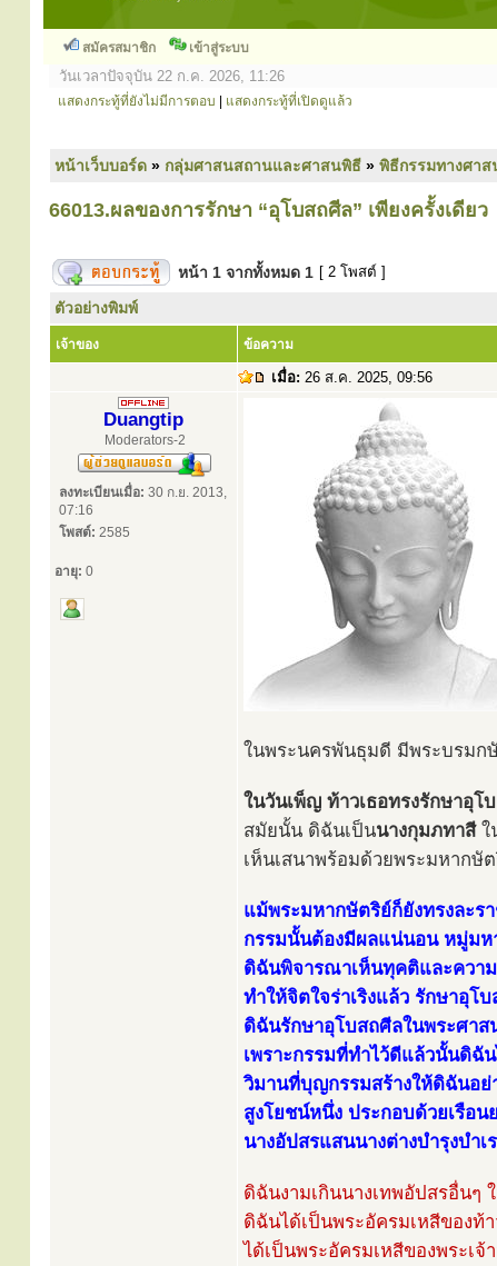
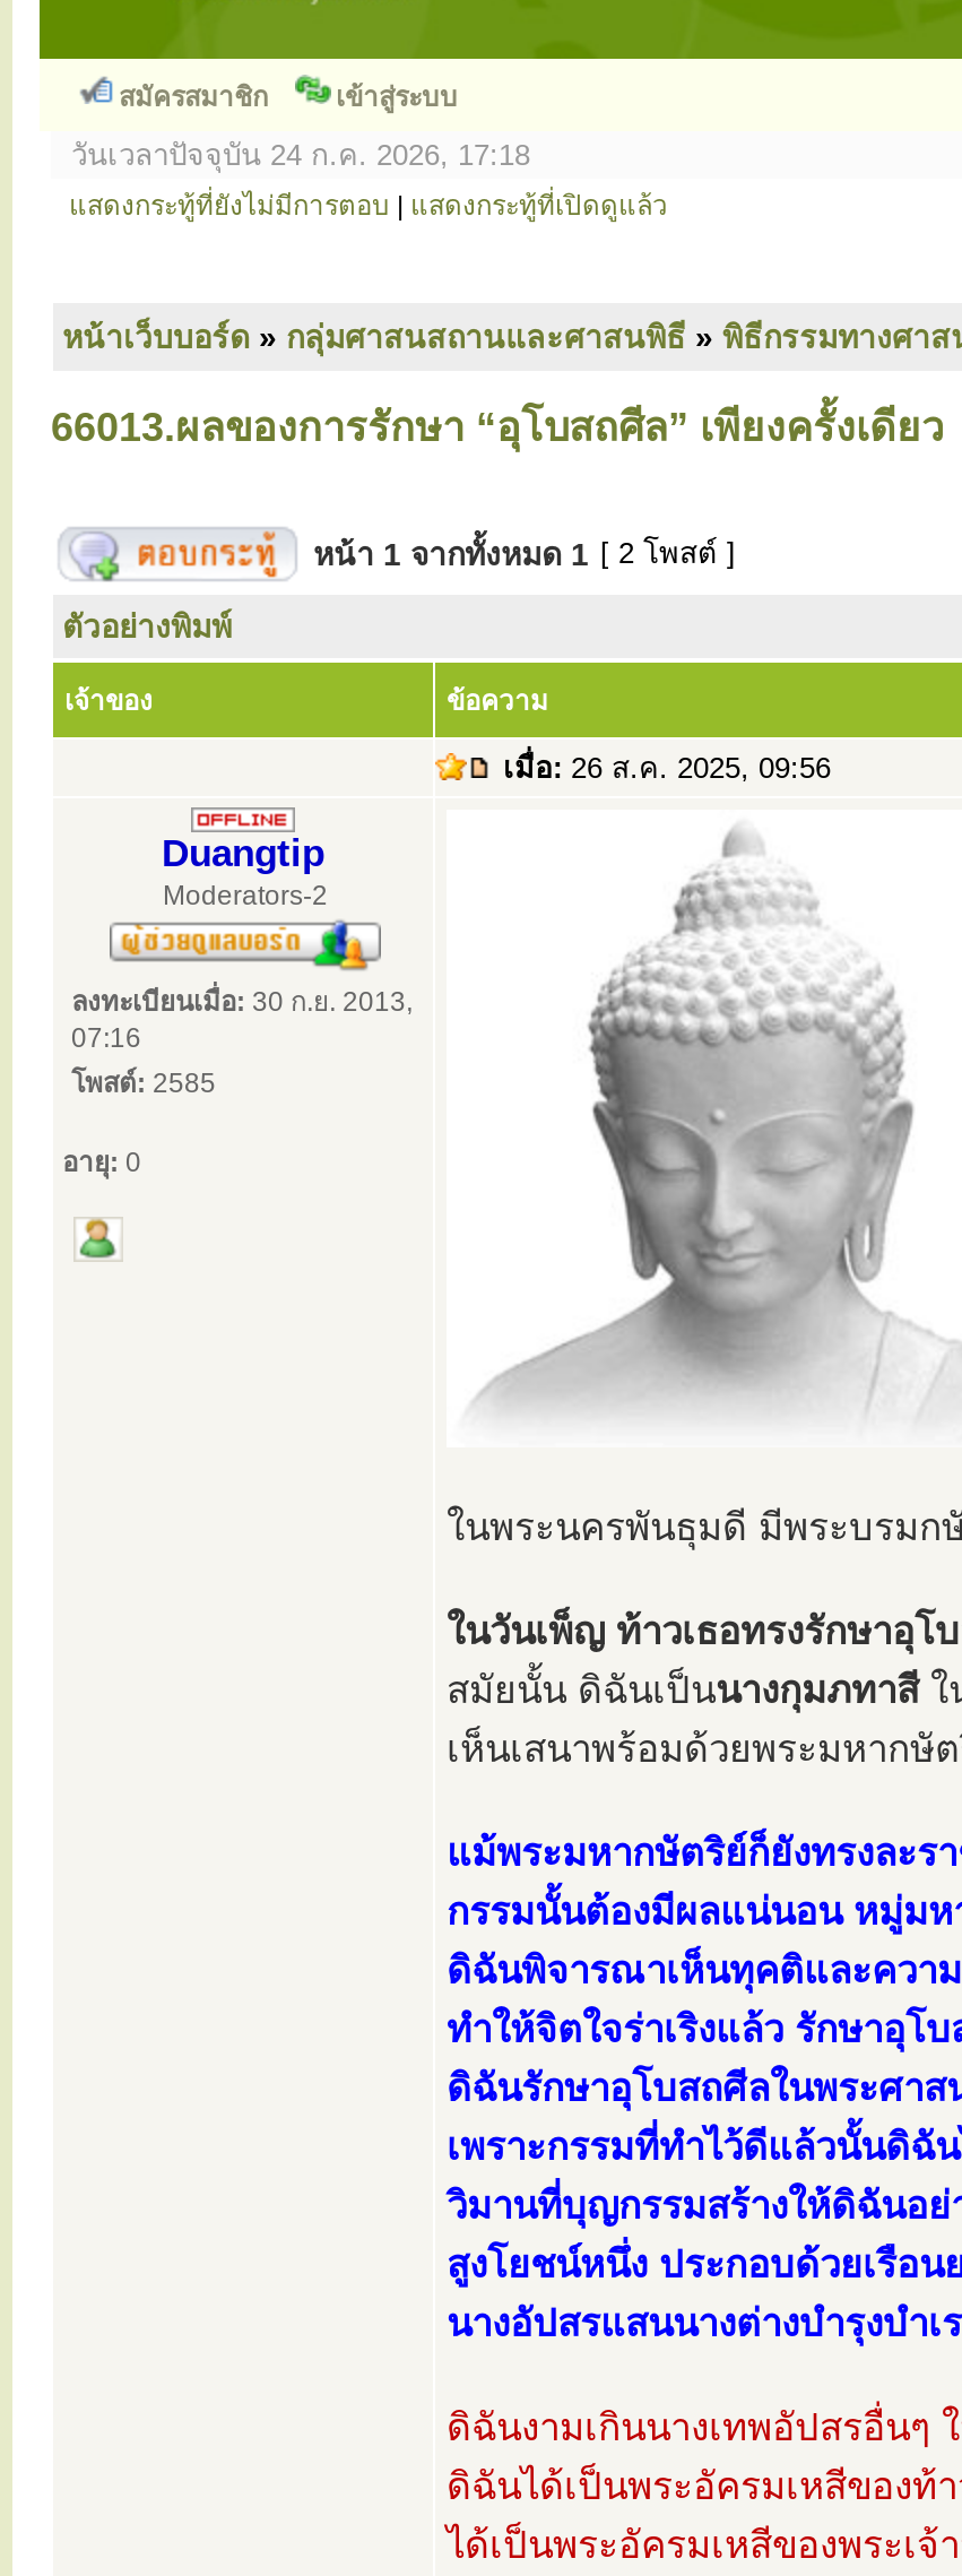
- วันเวลาปัจจุบัน 22 ก.ค. 2026, 11:26
+ วันเวลาปัจจุบัน 24 ก.ค. 2026, 17:18
